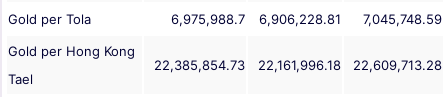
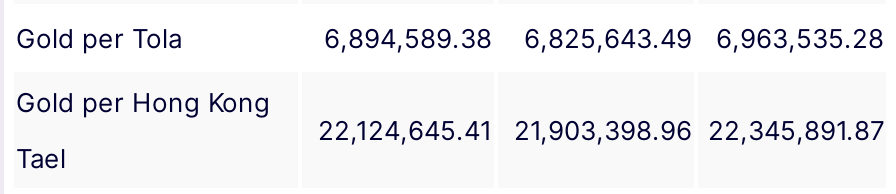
- 6,975,988.7
+ 6,894,589.38

- 6,906,228.81
+ 6,825,643.49

- 7,045,748.59
+ 6,963,535.28

- 22,385,854.73
- 22,161,996.18
- 22,609,713.28
+ 22,124,645.41
+ 21,903,398.96 22,345,891.87
